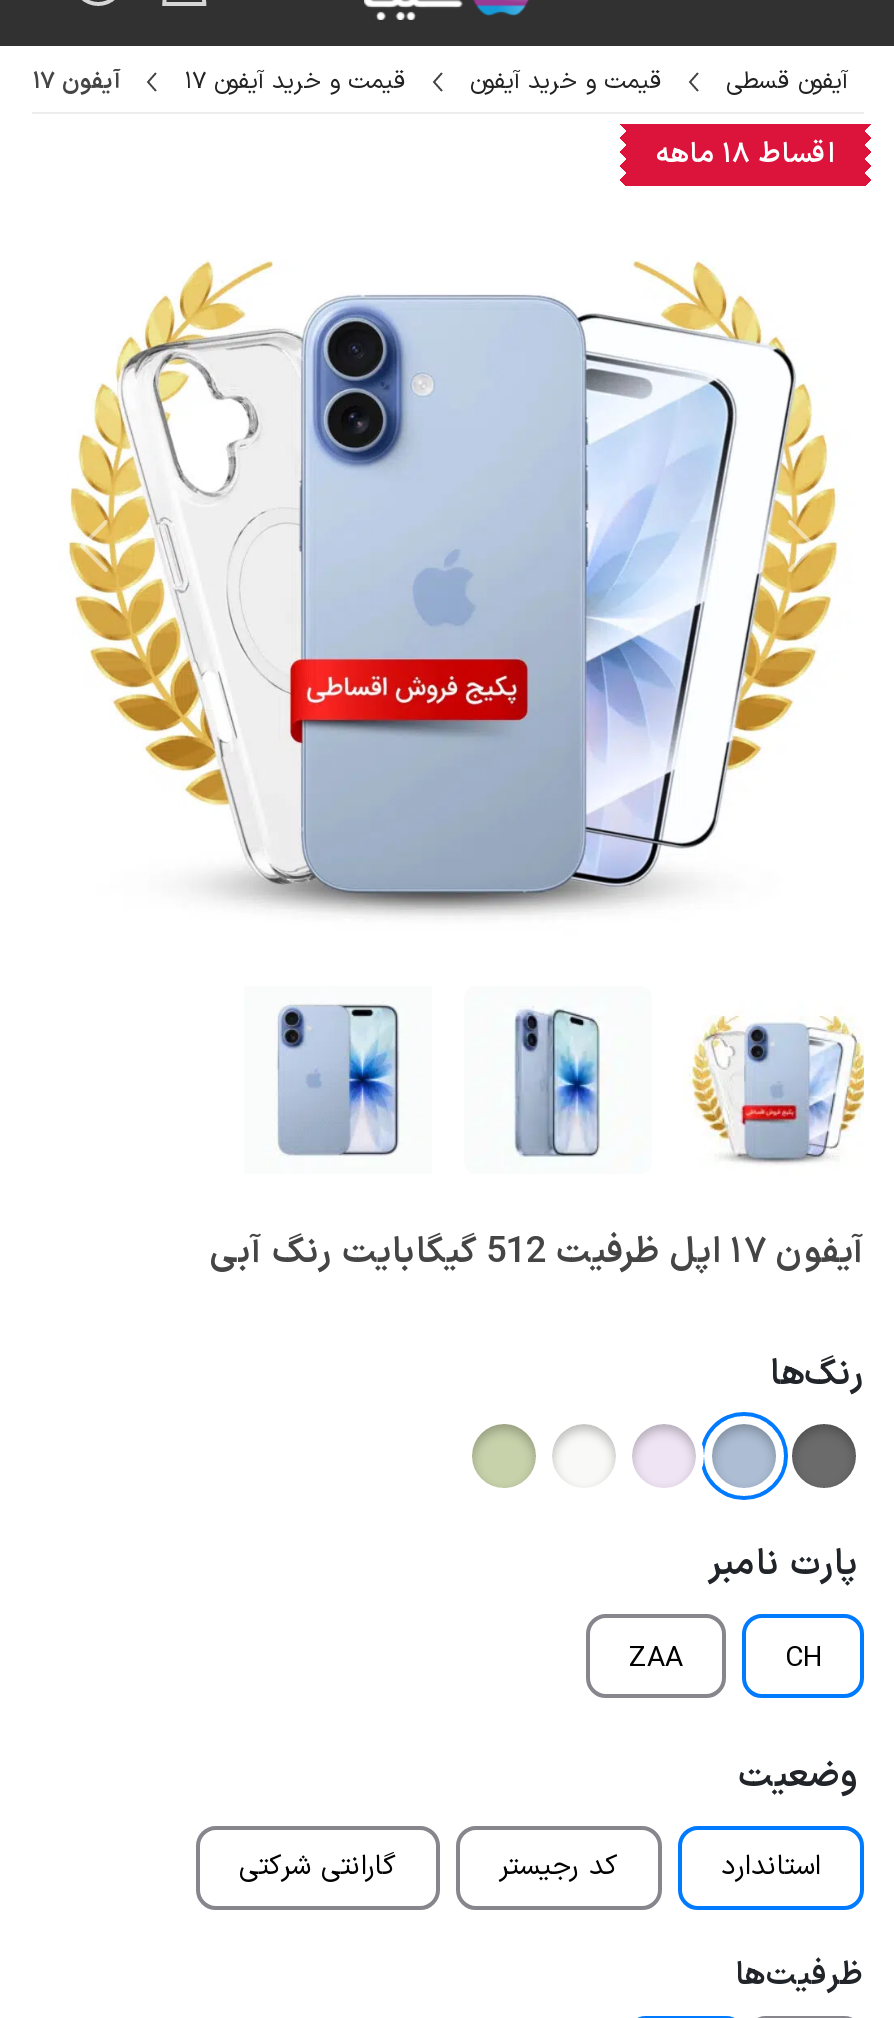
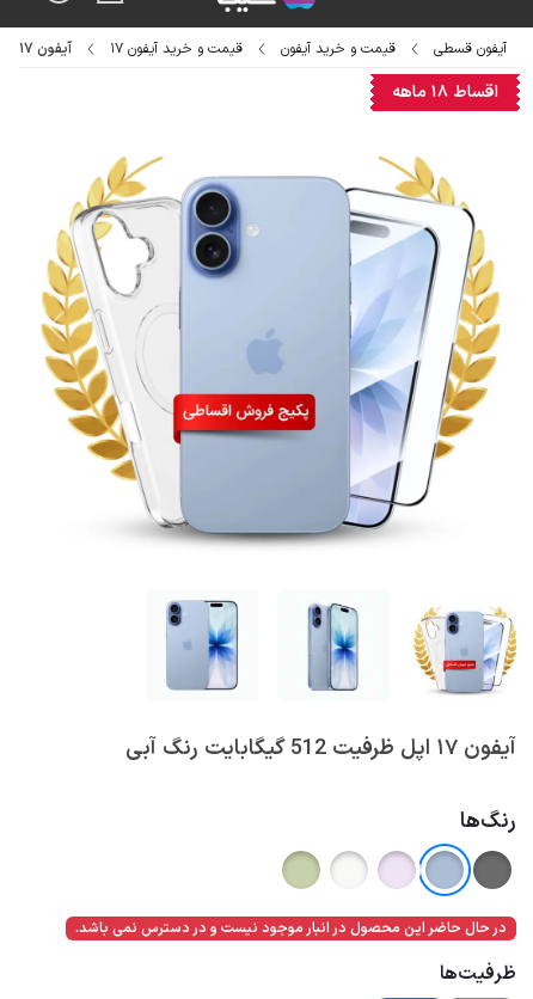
- پارت نامبر
- CH
- ZAA
- وضعیت
- استاندارد
- کد رجیستر
- گارانتی شرکتی
+ در حال حاضر این محصول در انبار موجود نیست و در دسترس نمی باشد.
